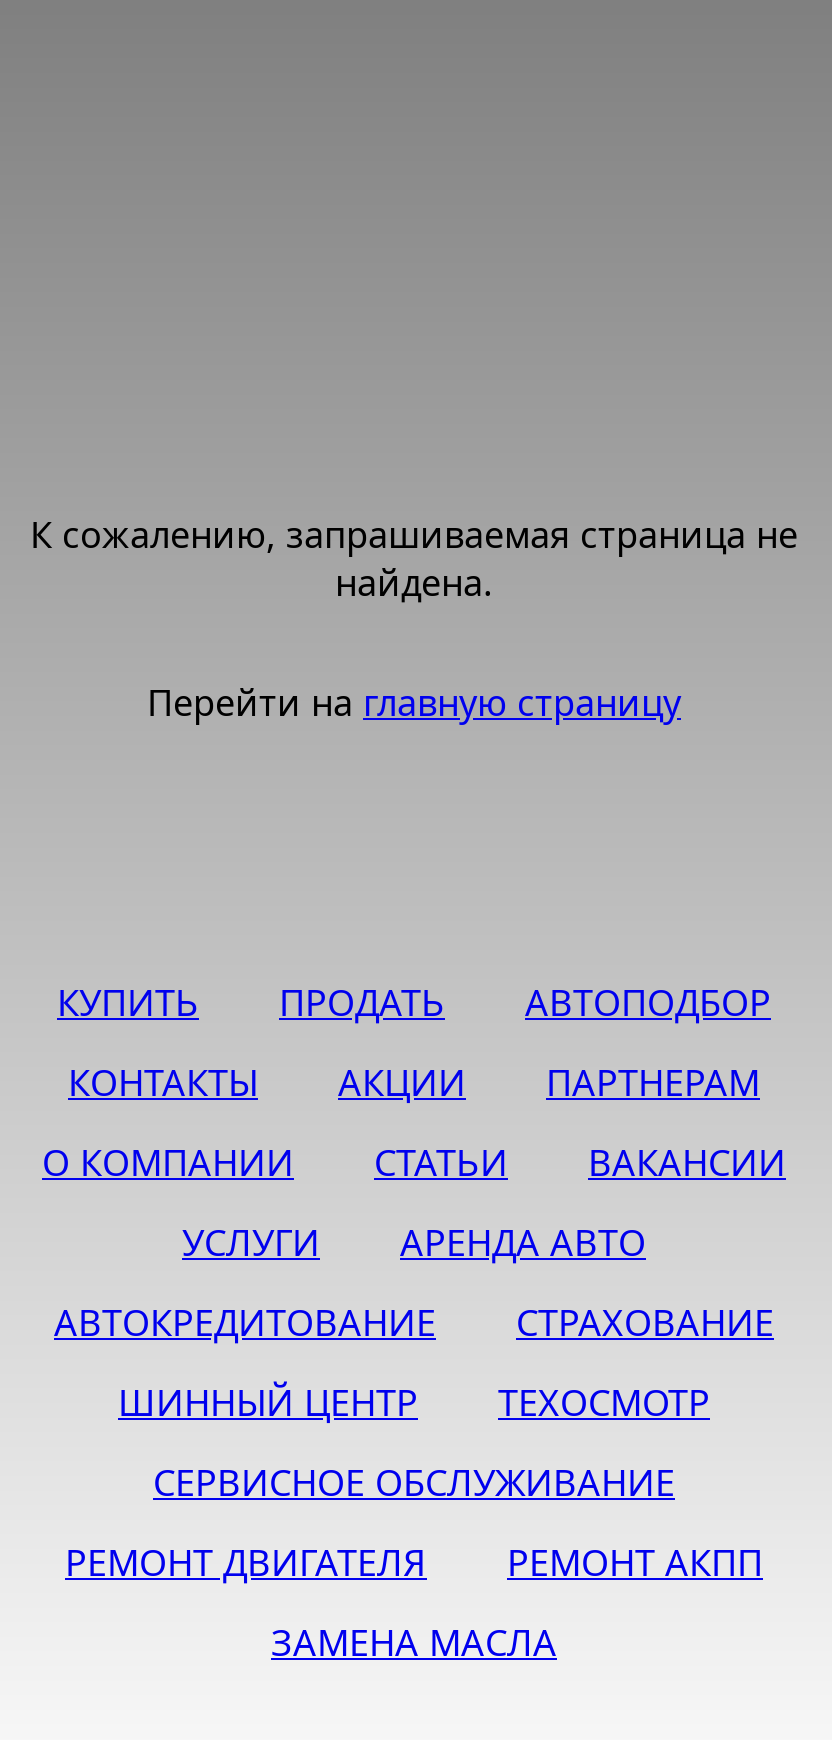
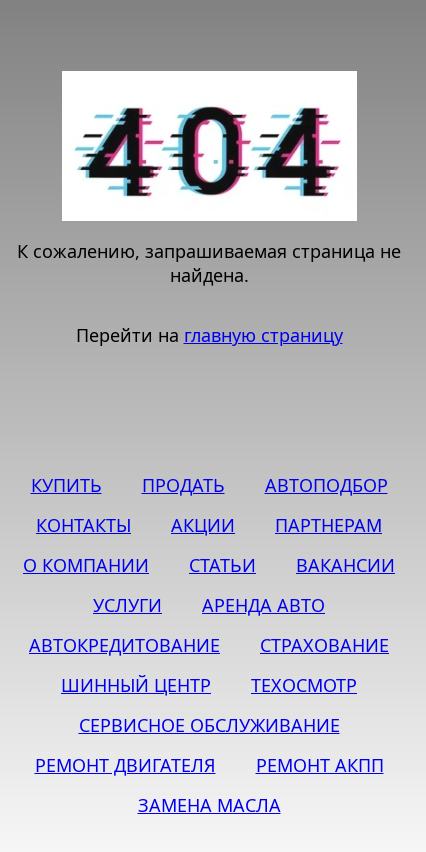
+ [image]
